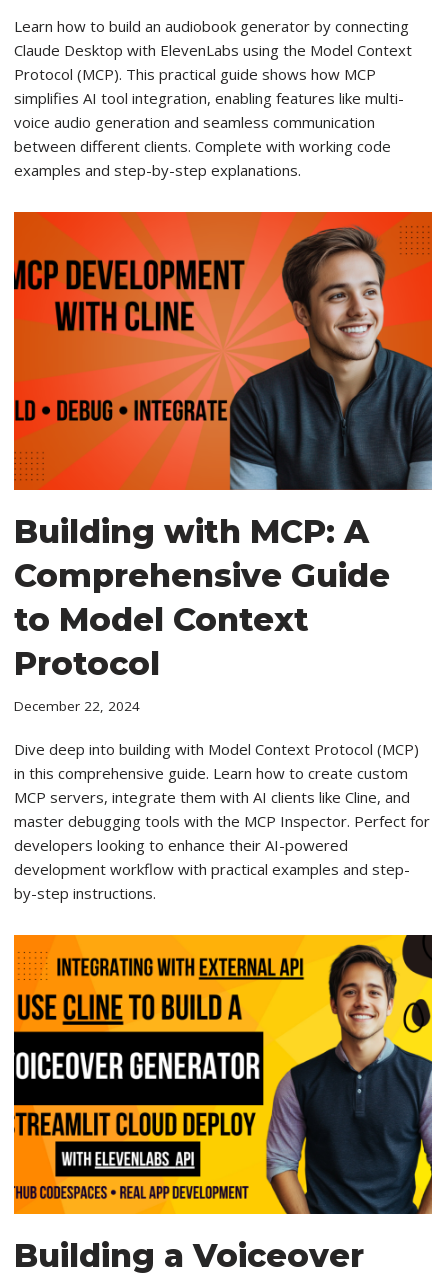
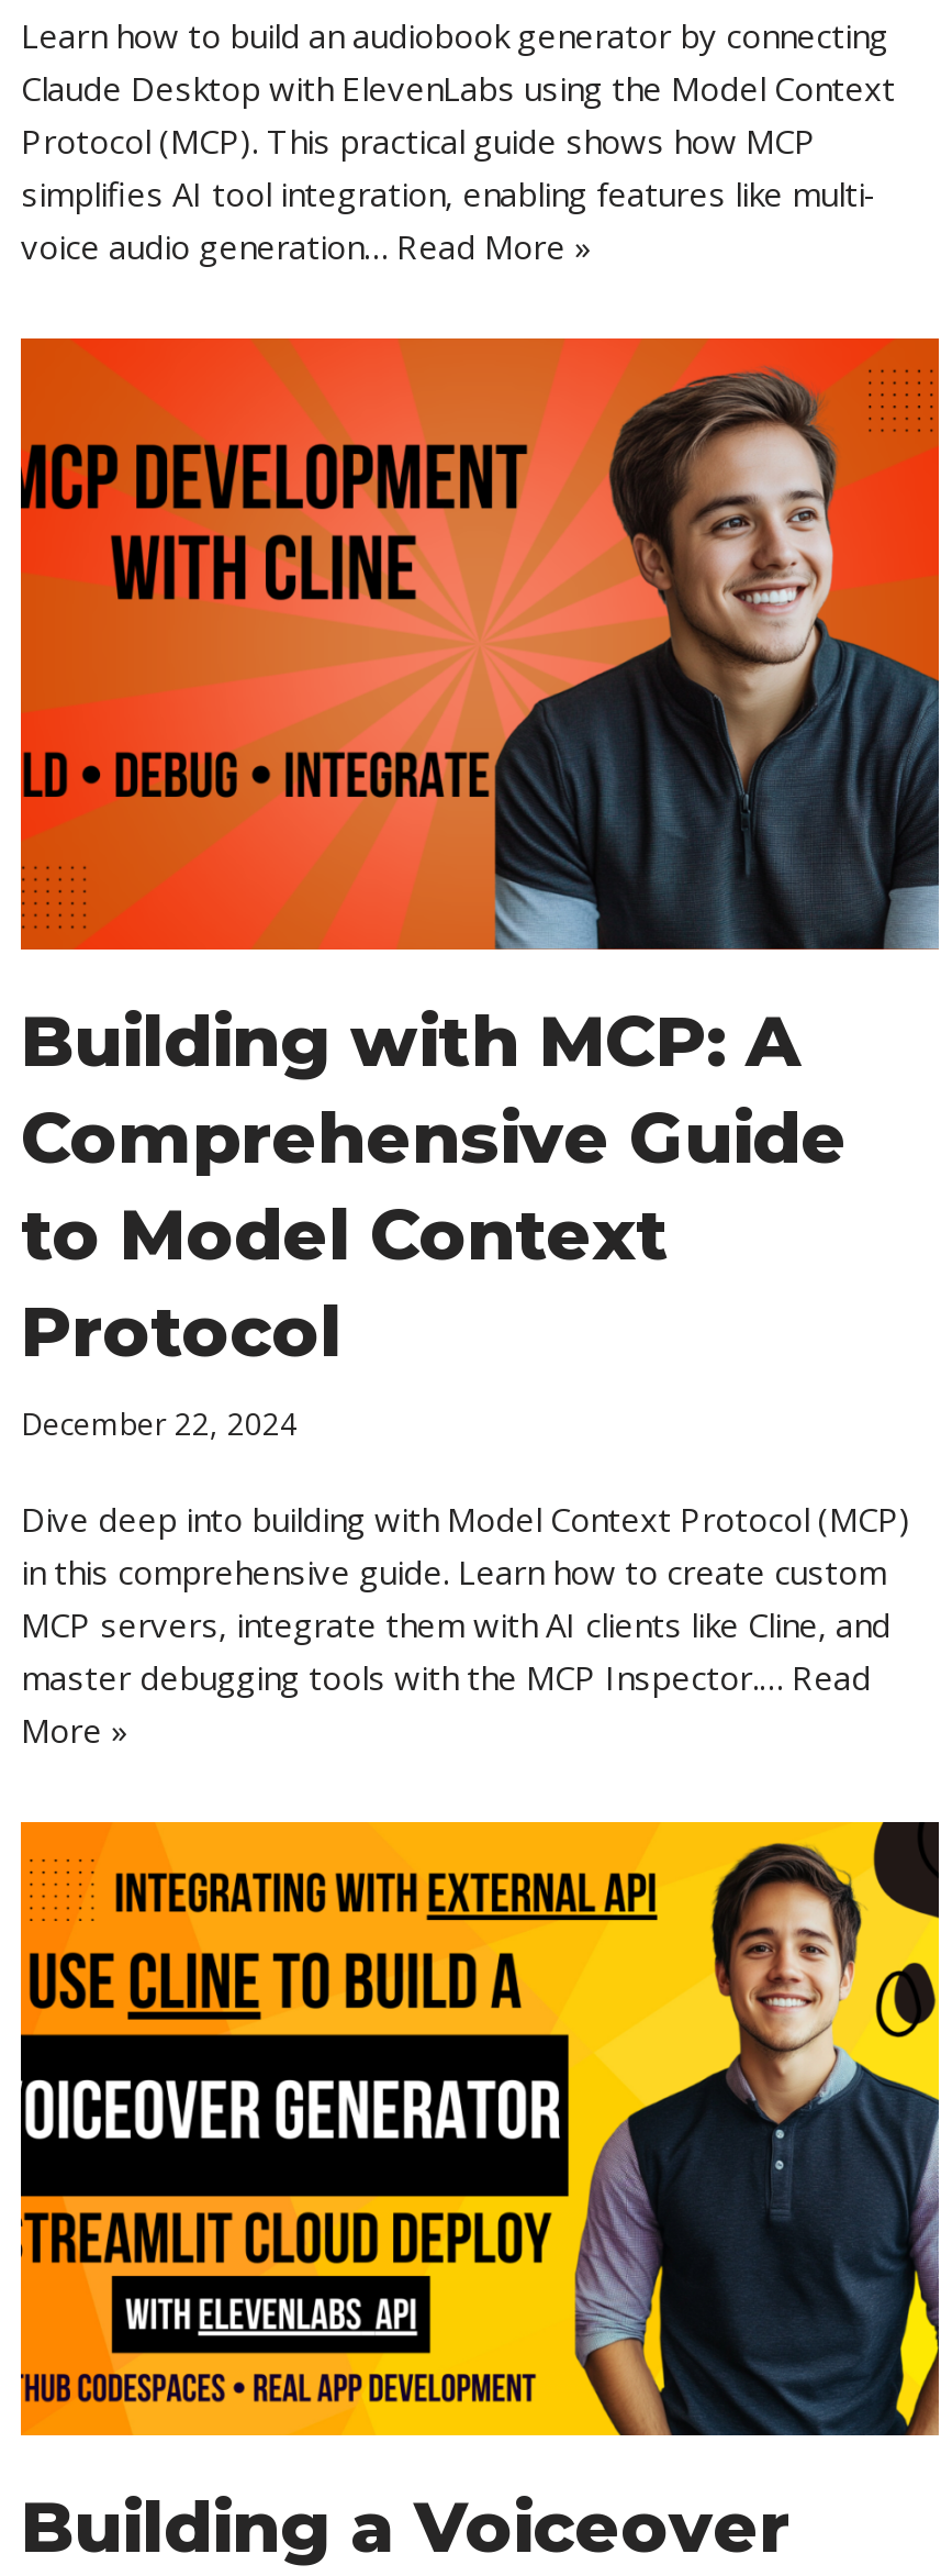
- voice audio generation and seamless communication
- between different clients. Complete with working code
- examples and step-by-step explanations.
+ voice audio generation… Read More »

- master debugging tools with the MCP Inspector. Perfect for
- developers looking to enhance their AI-powered
- development workflow with practical examples and step-
- by-step instructions.
+ master debugging tools with the MCP Inspector.… Read
+ More »
